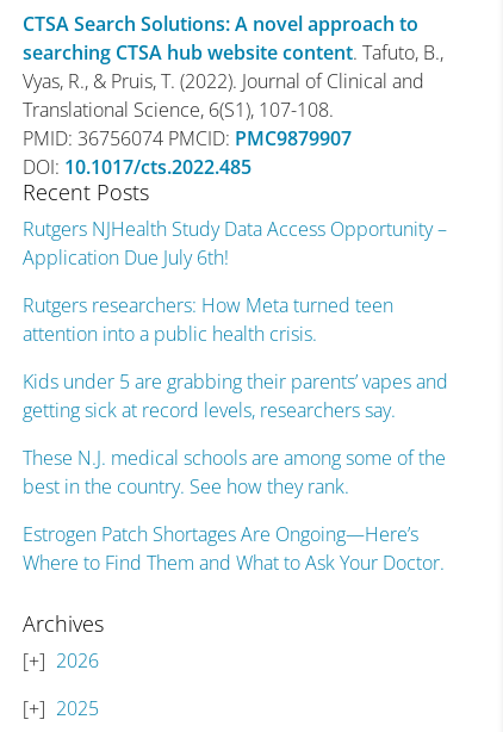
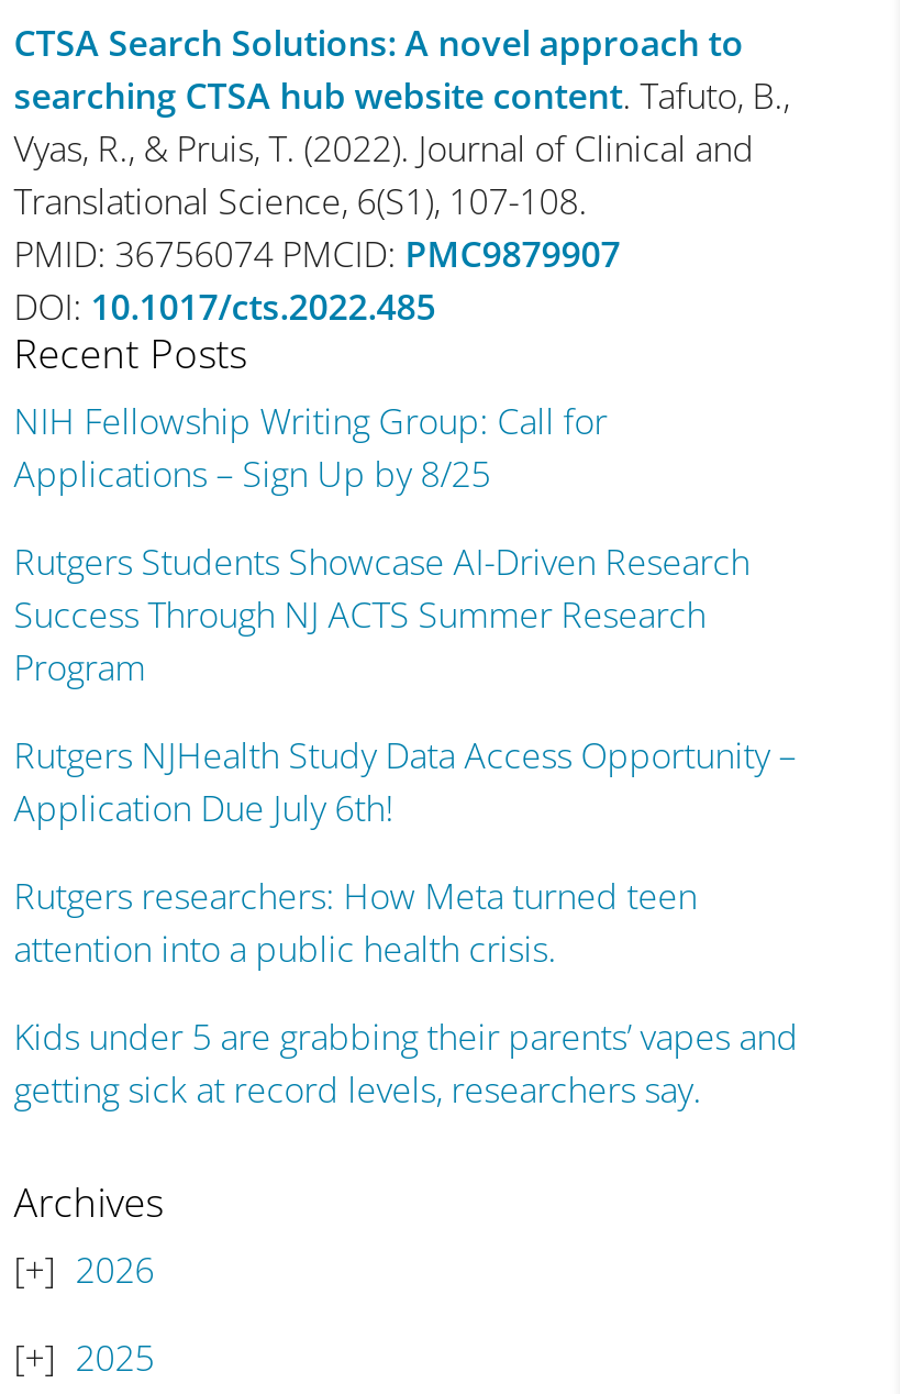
+ NIH Fellowship Writing Group: Call for
+ Applications – Sign Up by 8/25
+ Rutgers Students Showcase AI-Driven Research
+ Success Through NJ ACTS Summer Research
+ Program

moved down: Rutgers NJHealth Study Data Access Opportunity – | Application Due July 6th! | Rutgers researchers: How Meta turned teen | attention into a public health crisis. | Kids under 5 are grabbing their parents’ vapes and | getting sick at record levels, researchers say.

- These N.J. medical schools are among some of the
- best in the country. See how they rank.
- Estrogen Patch Shortages Are Ongoing—Here’s
- Where to Find Them and What to Ask Your Doctor.
